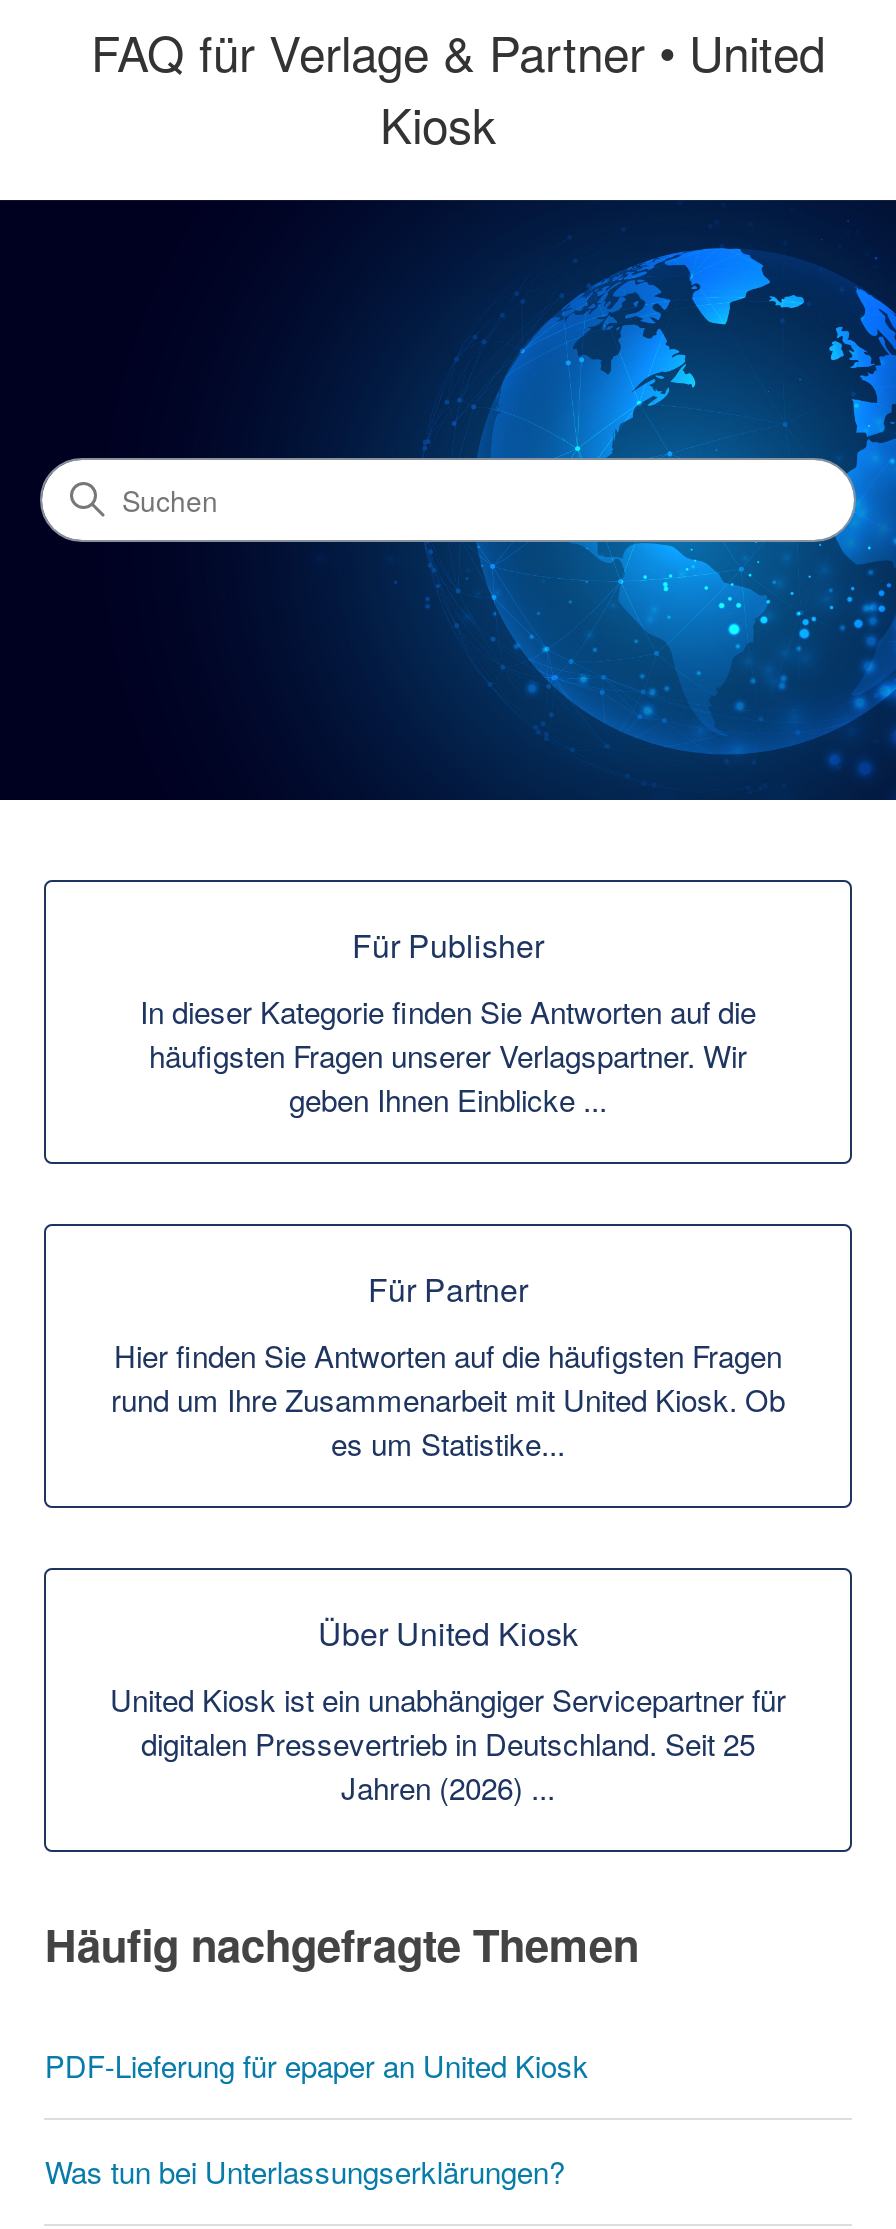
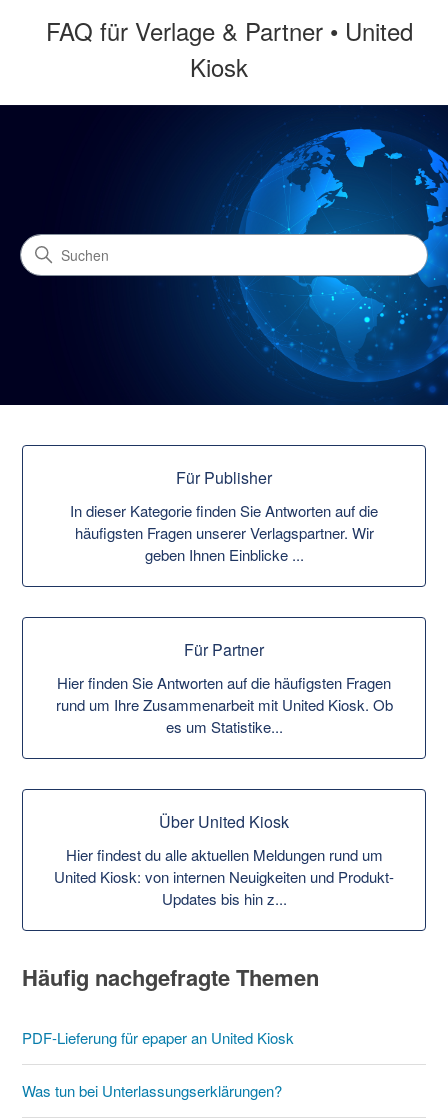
- United Kiosk ist ein unabhängiger Servicepartner für
- digitalen Pressevertrieb in Deutschland. Seit 25
- Jahren (2026) ...
+ Hier findest du alle aktuellen Meldungen rund um
+ United Kiosk: von internen Neuigkeiten und Produkt-
+ Updates bis hin z...
